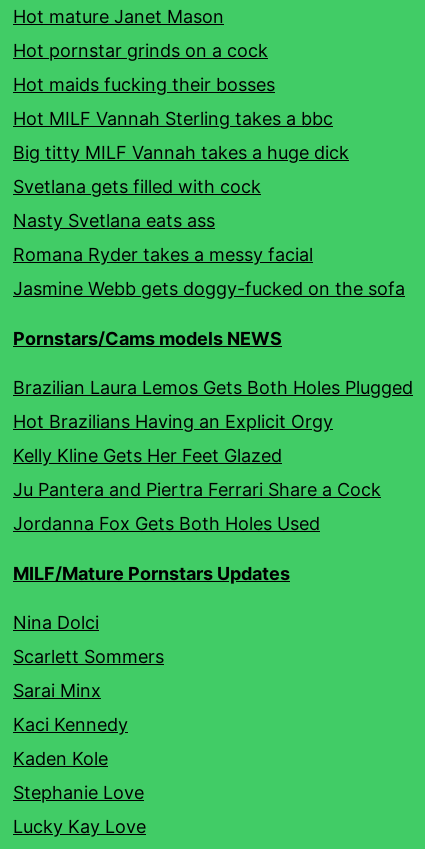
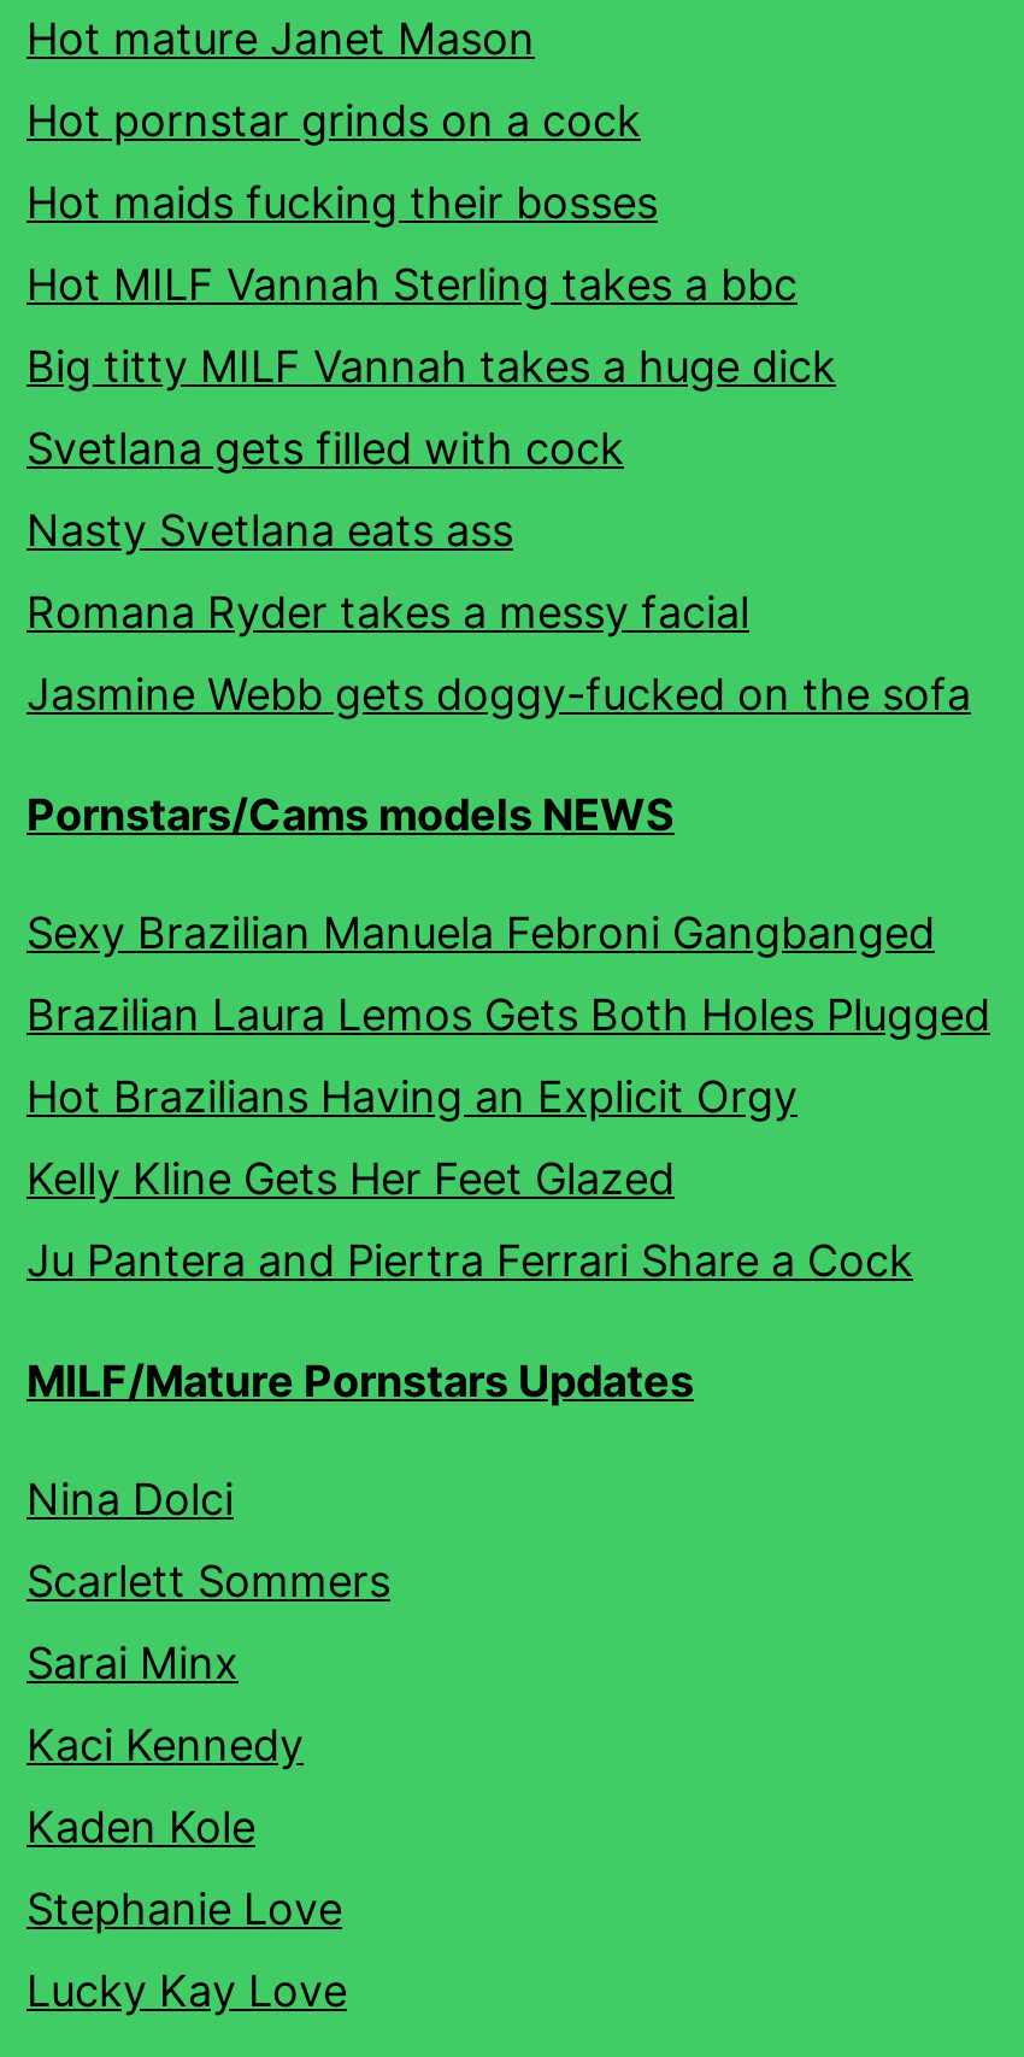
+ Sexy Brazilian Manuela Febroni Gangbanged

moved down: Brazilian Laura Lemos Gets Both Holes Plugged | Hot Brazilians Having an Explicit Orgy | Kelly Kline Gets Her Feet Glazed | Ju Pantera and Piertra Ferrari Share a Cock

- Jordanna Fox Gets Both Holes Used
